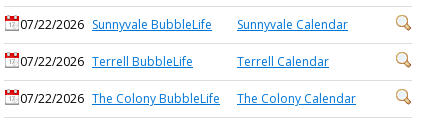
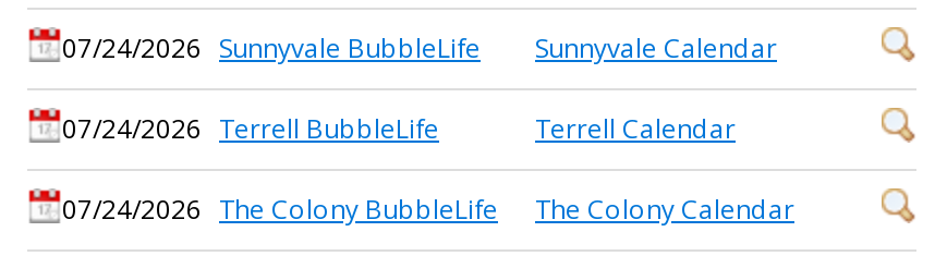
- 07/22/2026 Sunnyvale BubbleLife
+ 07/24/2026 Sunnyvale BubbleLife

- 07/22/2026 Terrell BubbleLife
+ 07/24/2026 Terrell BubbleLife

- 07/22/2026 The Colony BubbleLife
+ 07/24/2026 The Colony BubbleLife
